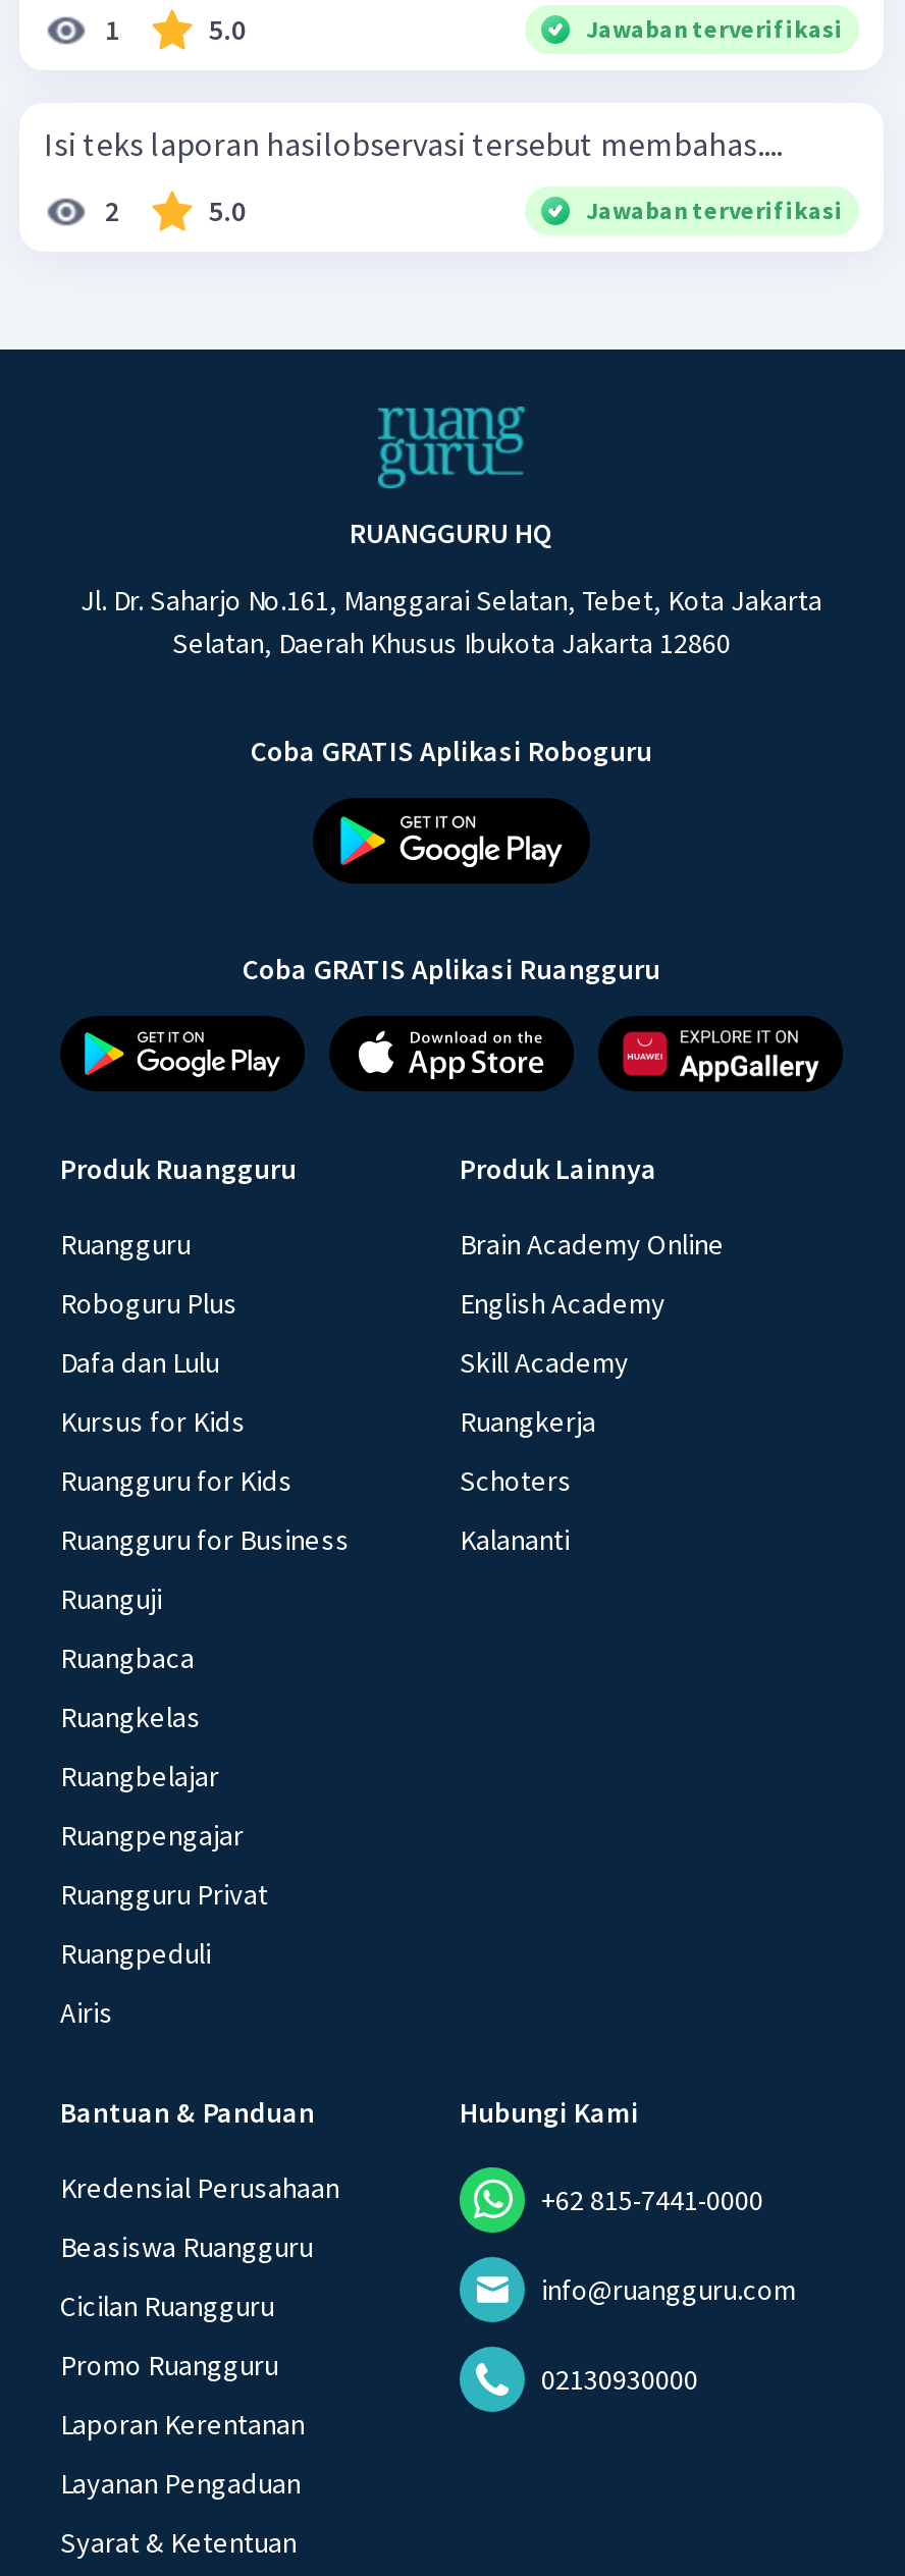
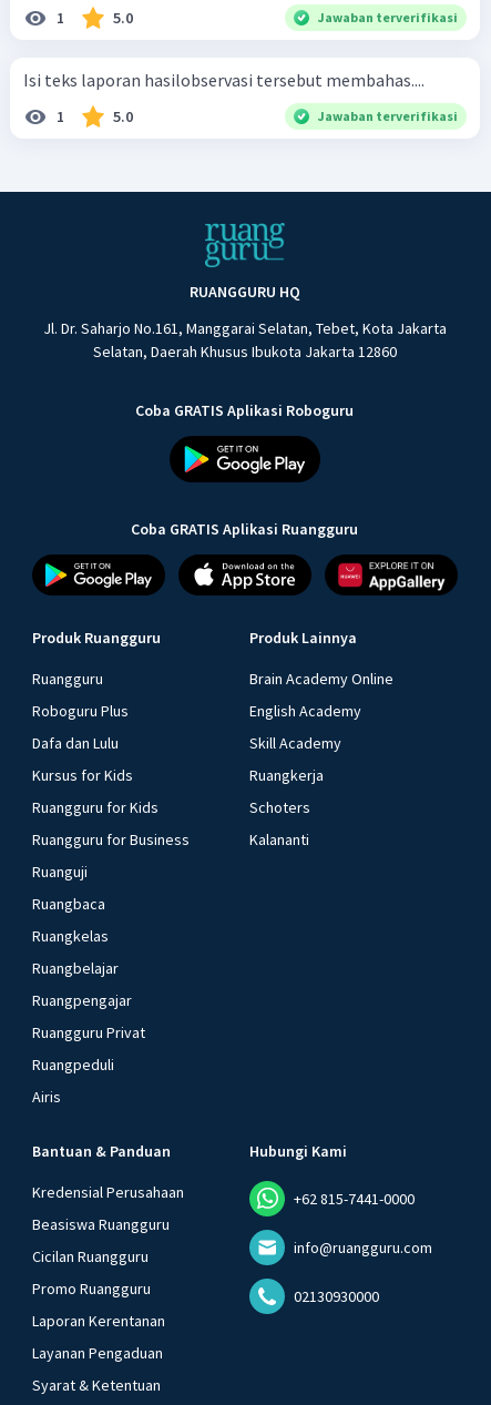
- 2
+ 1
